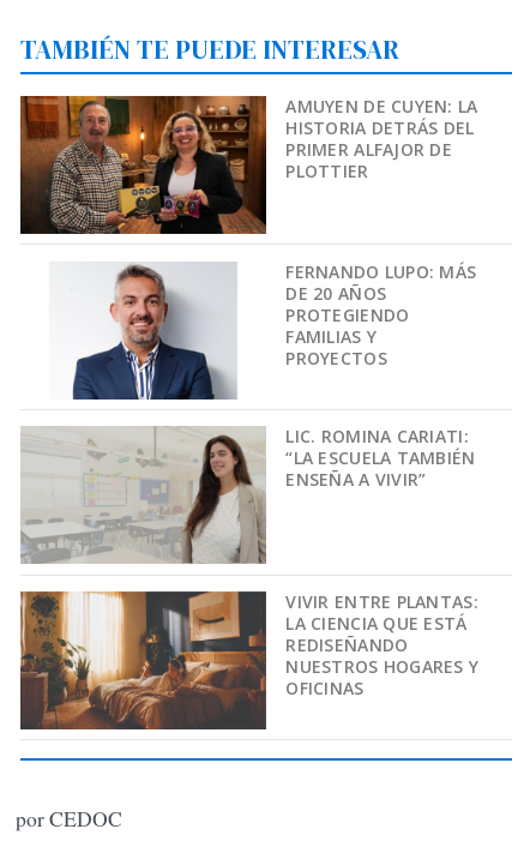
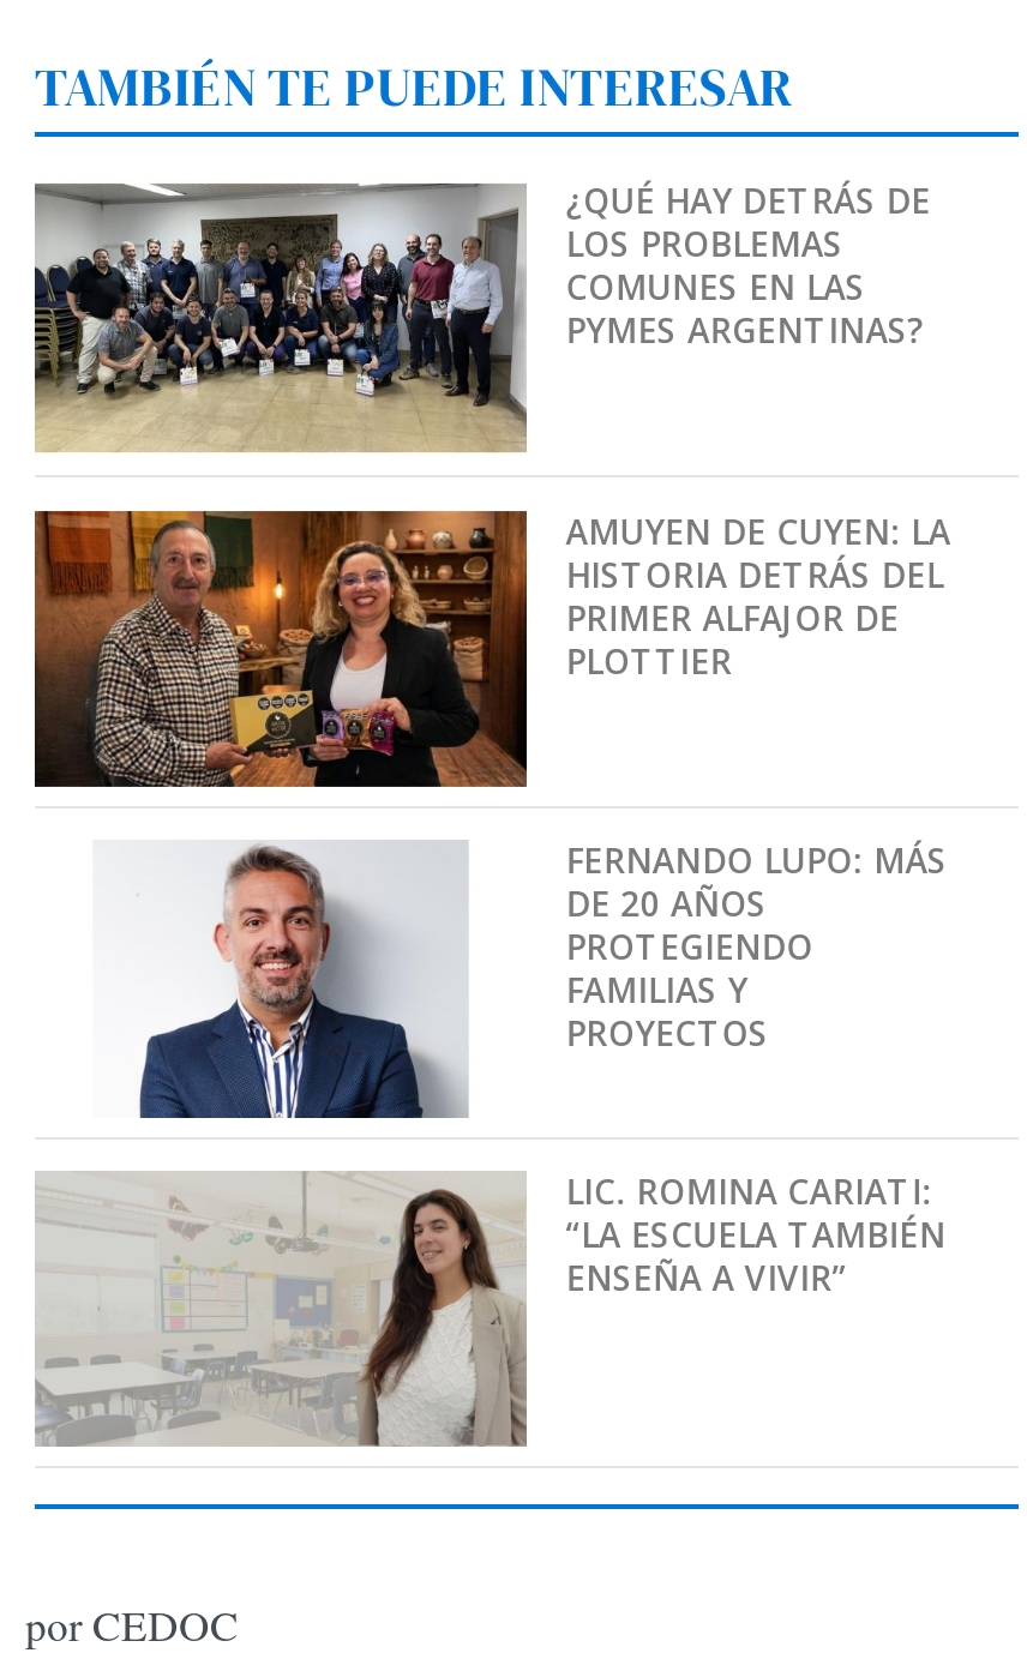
+ [image]
+ ¿QUÉ HAY DETRÁS DE
+ LOS PROBLEMAS
+ COMUNES EN LAS
+ PYMES ARGENTINAS?

moved down: [image] | AMUYEN DE CUYEN: LA | HISTORIA DETRÁS DEL | ... | “LA ESCUELA TAMBIÉN | ENSEÑA A VIVIR”

moved down: [image]

- [image]
- VIVIR ENTRE PLANTAS:
- LA CIENCIA QUE ESTÁ
- REDISEÑANDO
- NUESTROS HOGARES Y
- OFICINAS
